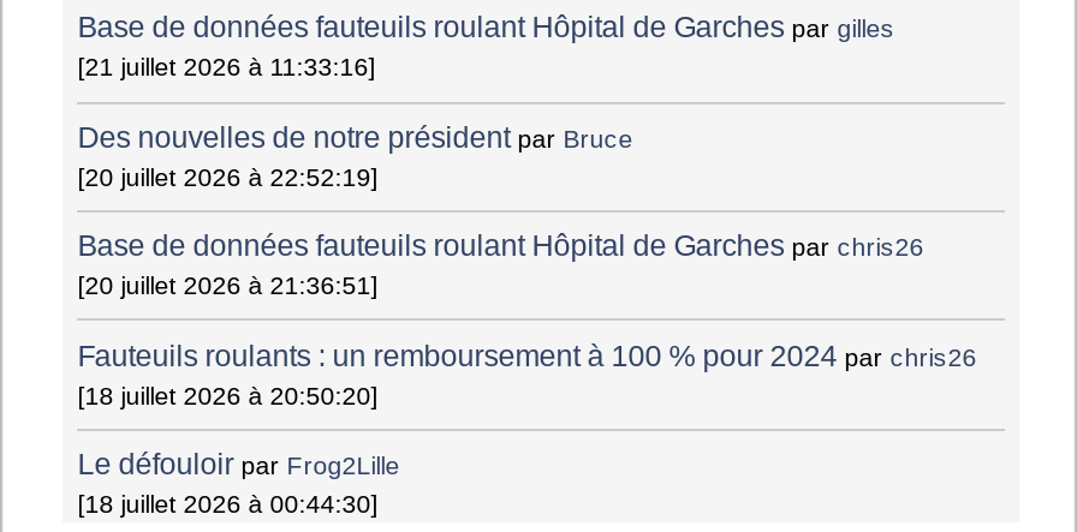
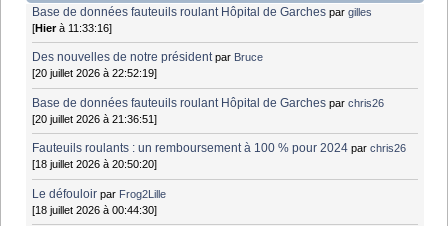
- [21 juillet 2026 à 11:33:16]
+ [Hier à 11:33:16]
